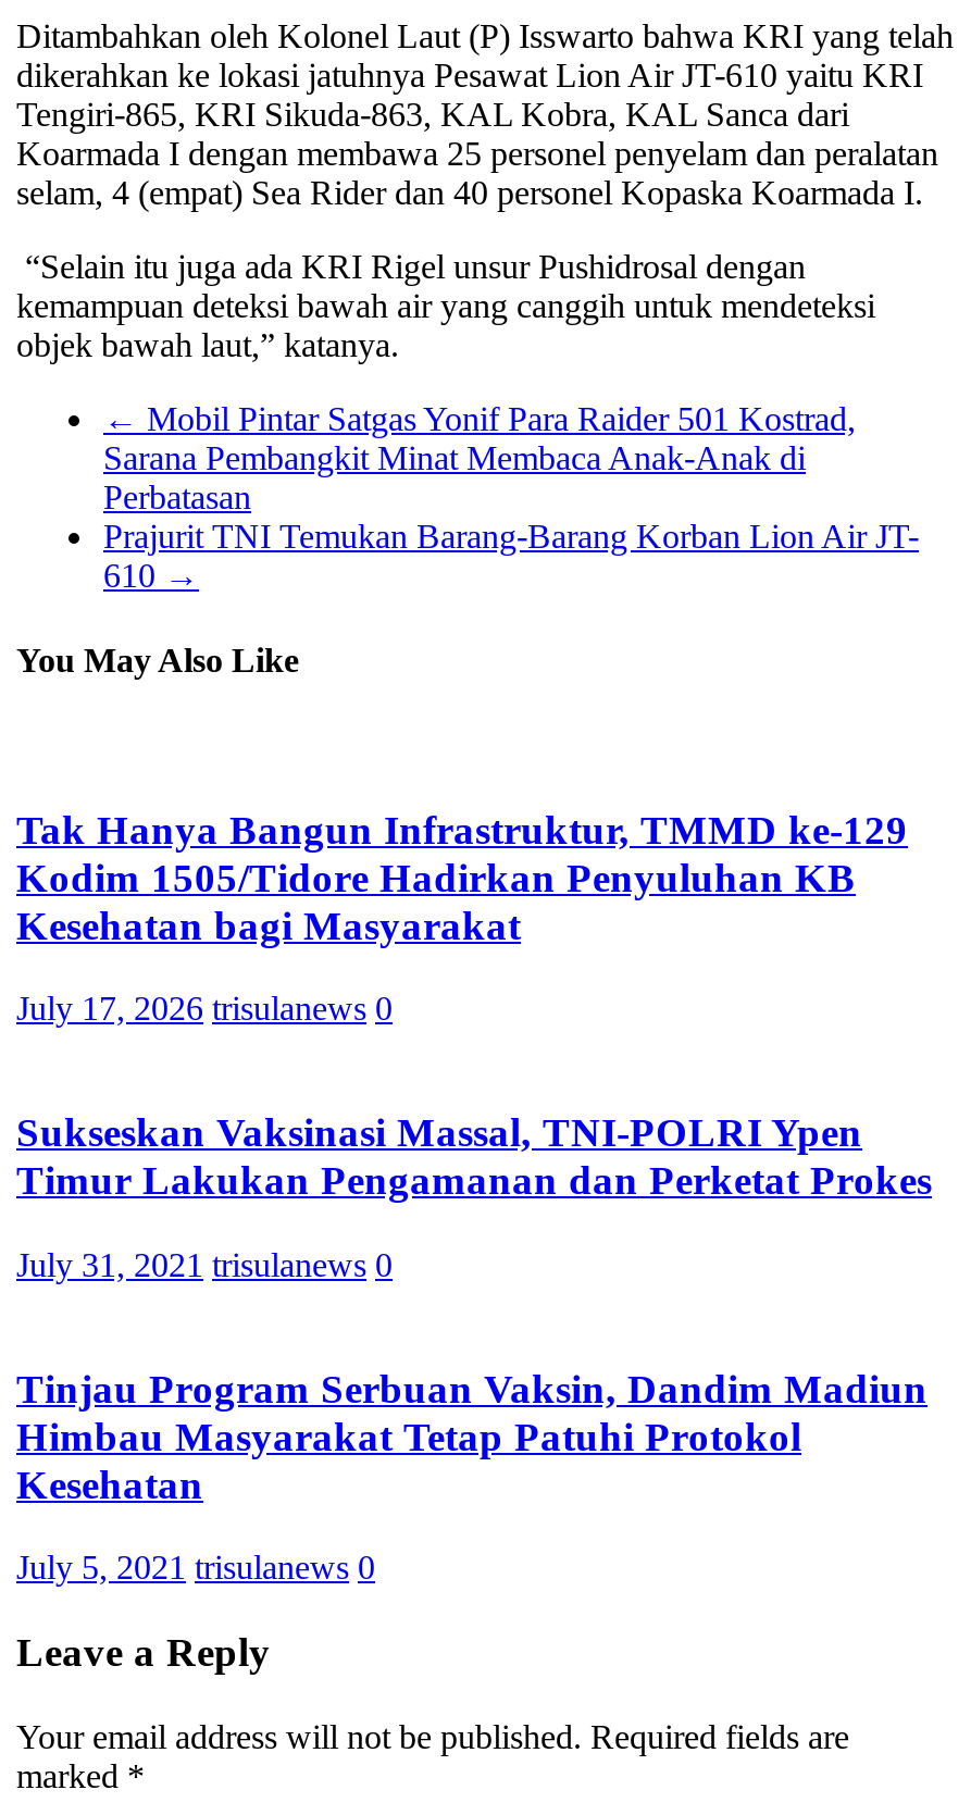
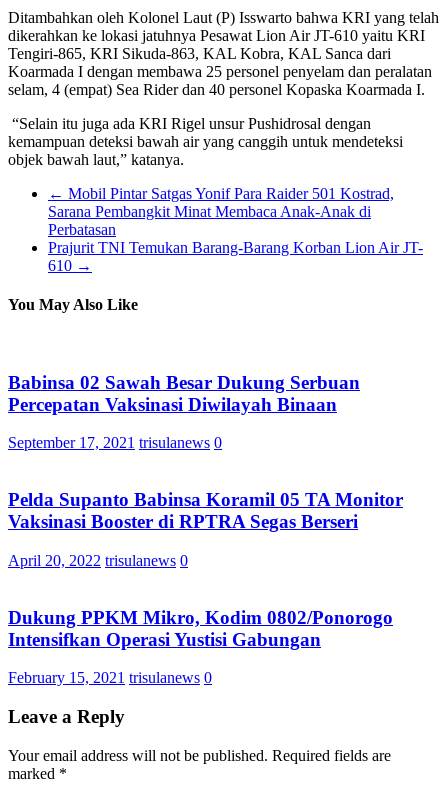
- Tak Hanya Bangun Infrastruktur, TMMD ke-129
- Kodim 1505/Tidore Hadirkan Penyuluhan KB
- Kesehatan bagi Masyarakat
+ Babinsa 02 Sawah Besar Dukung Serbuan
+ Percepatan Vaksinasi Diwilayah Binaan

- July 17, 2026 trisulanews 0
+ September 17, 2021 trisulanews 0

- Sukseskan Vaksinasi Massal, TNI-POLRI Ypen
- Timur Lakukan Pengamanan dan Perketat Prokes
+ Pelda Supanto Babinsa Koramil 05 TA Monitor
+ Vaksinasi Booster di RPTRA Segas Berseri

- July 31, 2021 trisulanews 0
+ April 20, 2022 trisulanews 0

- Tinjau Program Serbuan Vaksin, Dandim Madiun
- Himbau Masyarakat Tetap Patuhi Protokol
- Kesehatan
+ Dukung PPKM Mikro, Kodim 0802/Ponorogo
+ Intensifkan Operasi Yustisi Gabungan

- July 5, 2021 trisulanews 0
+ February 15, 2021 trisulanews 0
